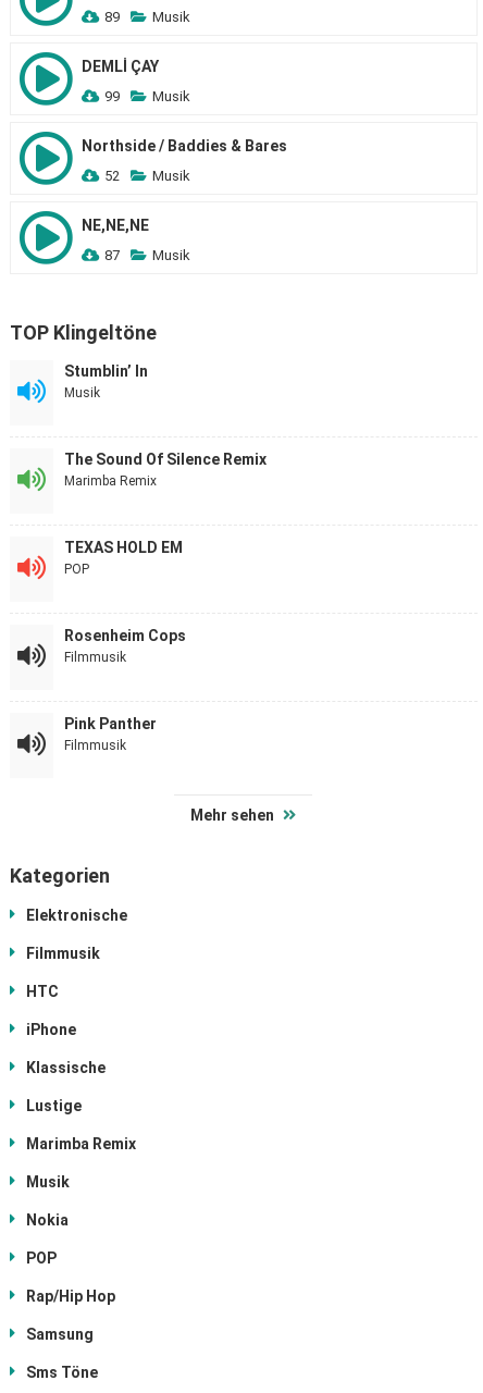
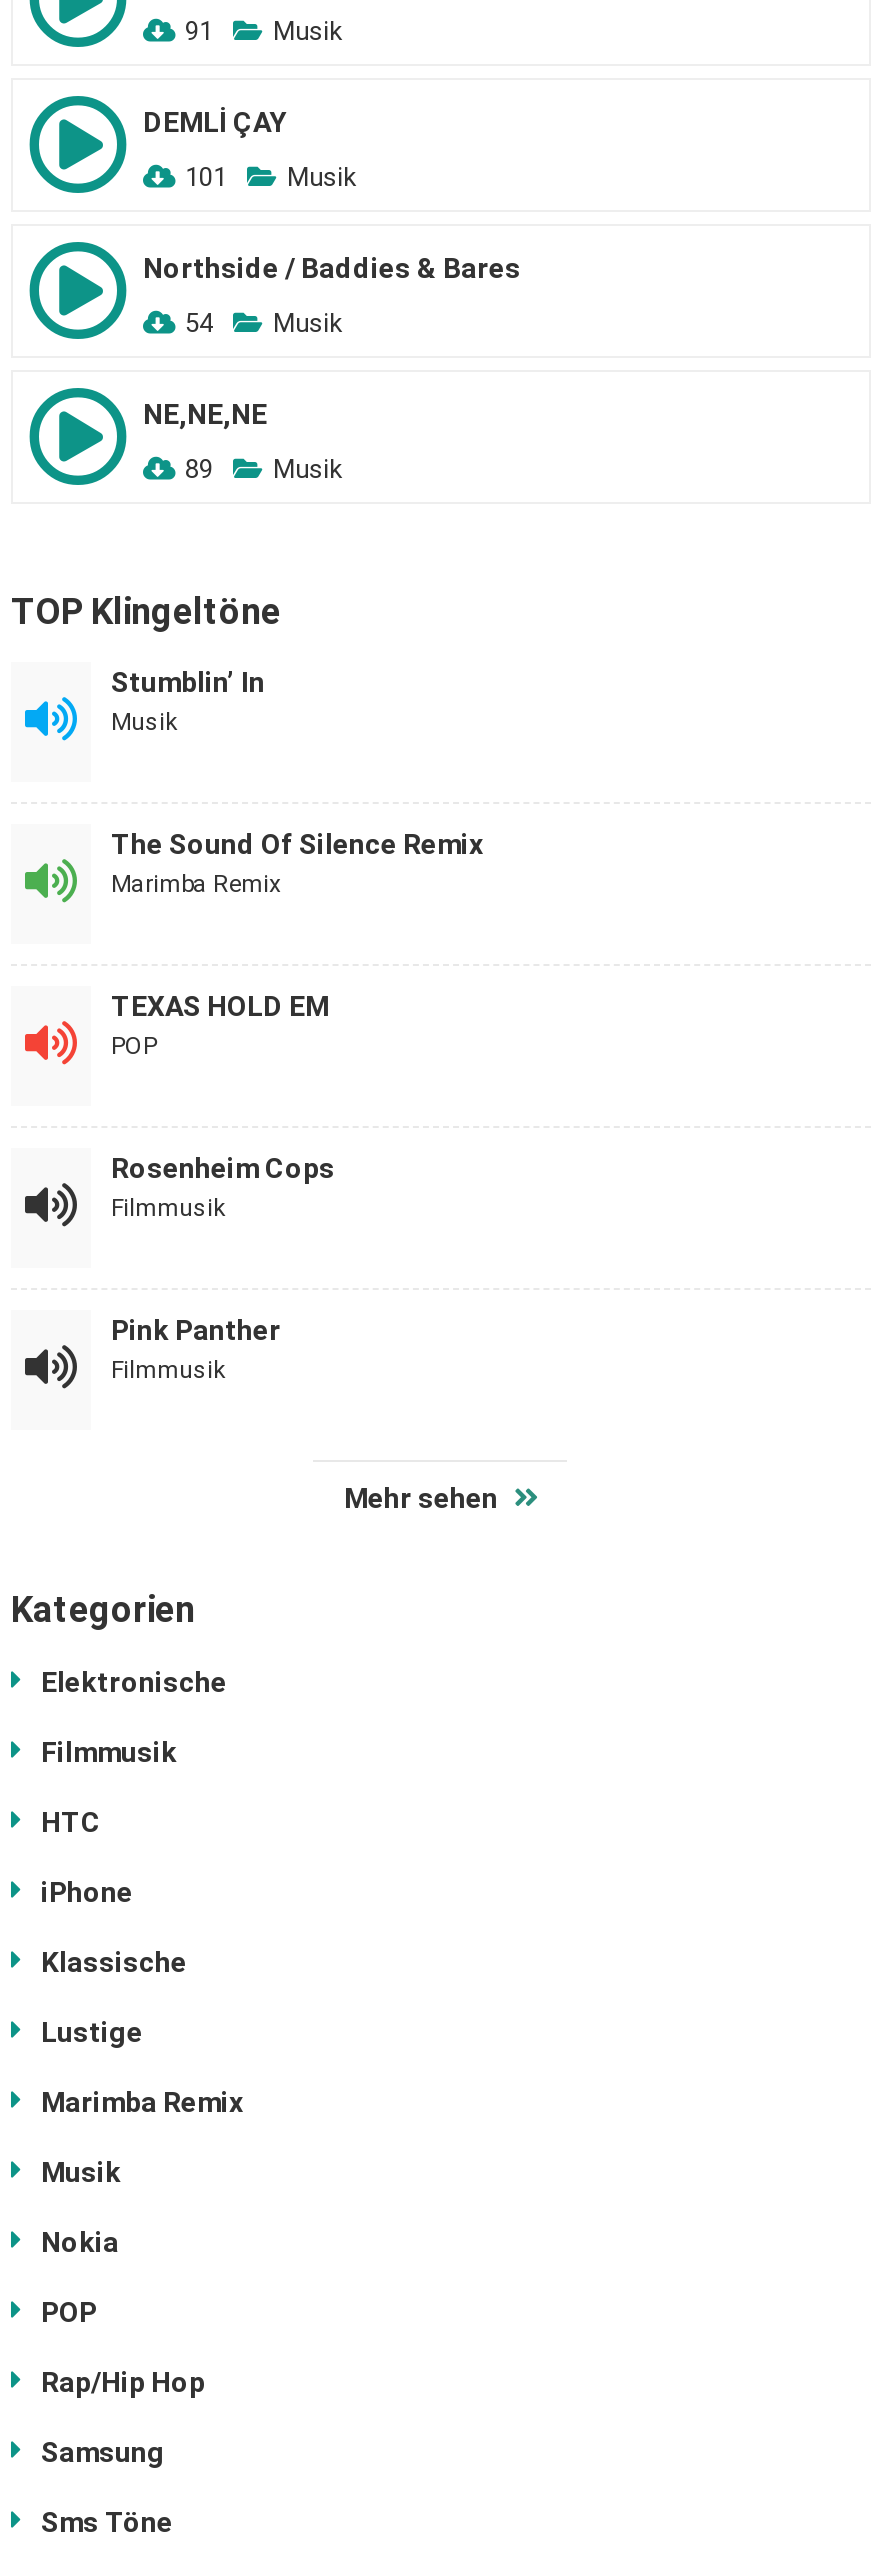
- 89 Musik
+ 91 Musik

- 99 Musik
+ 101 Musik

- 52 Musik
+ 54 Musik

- 87 Musik
+ 89 Musik
